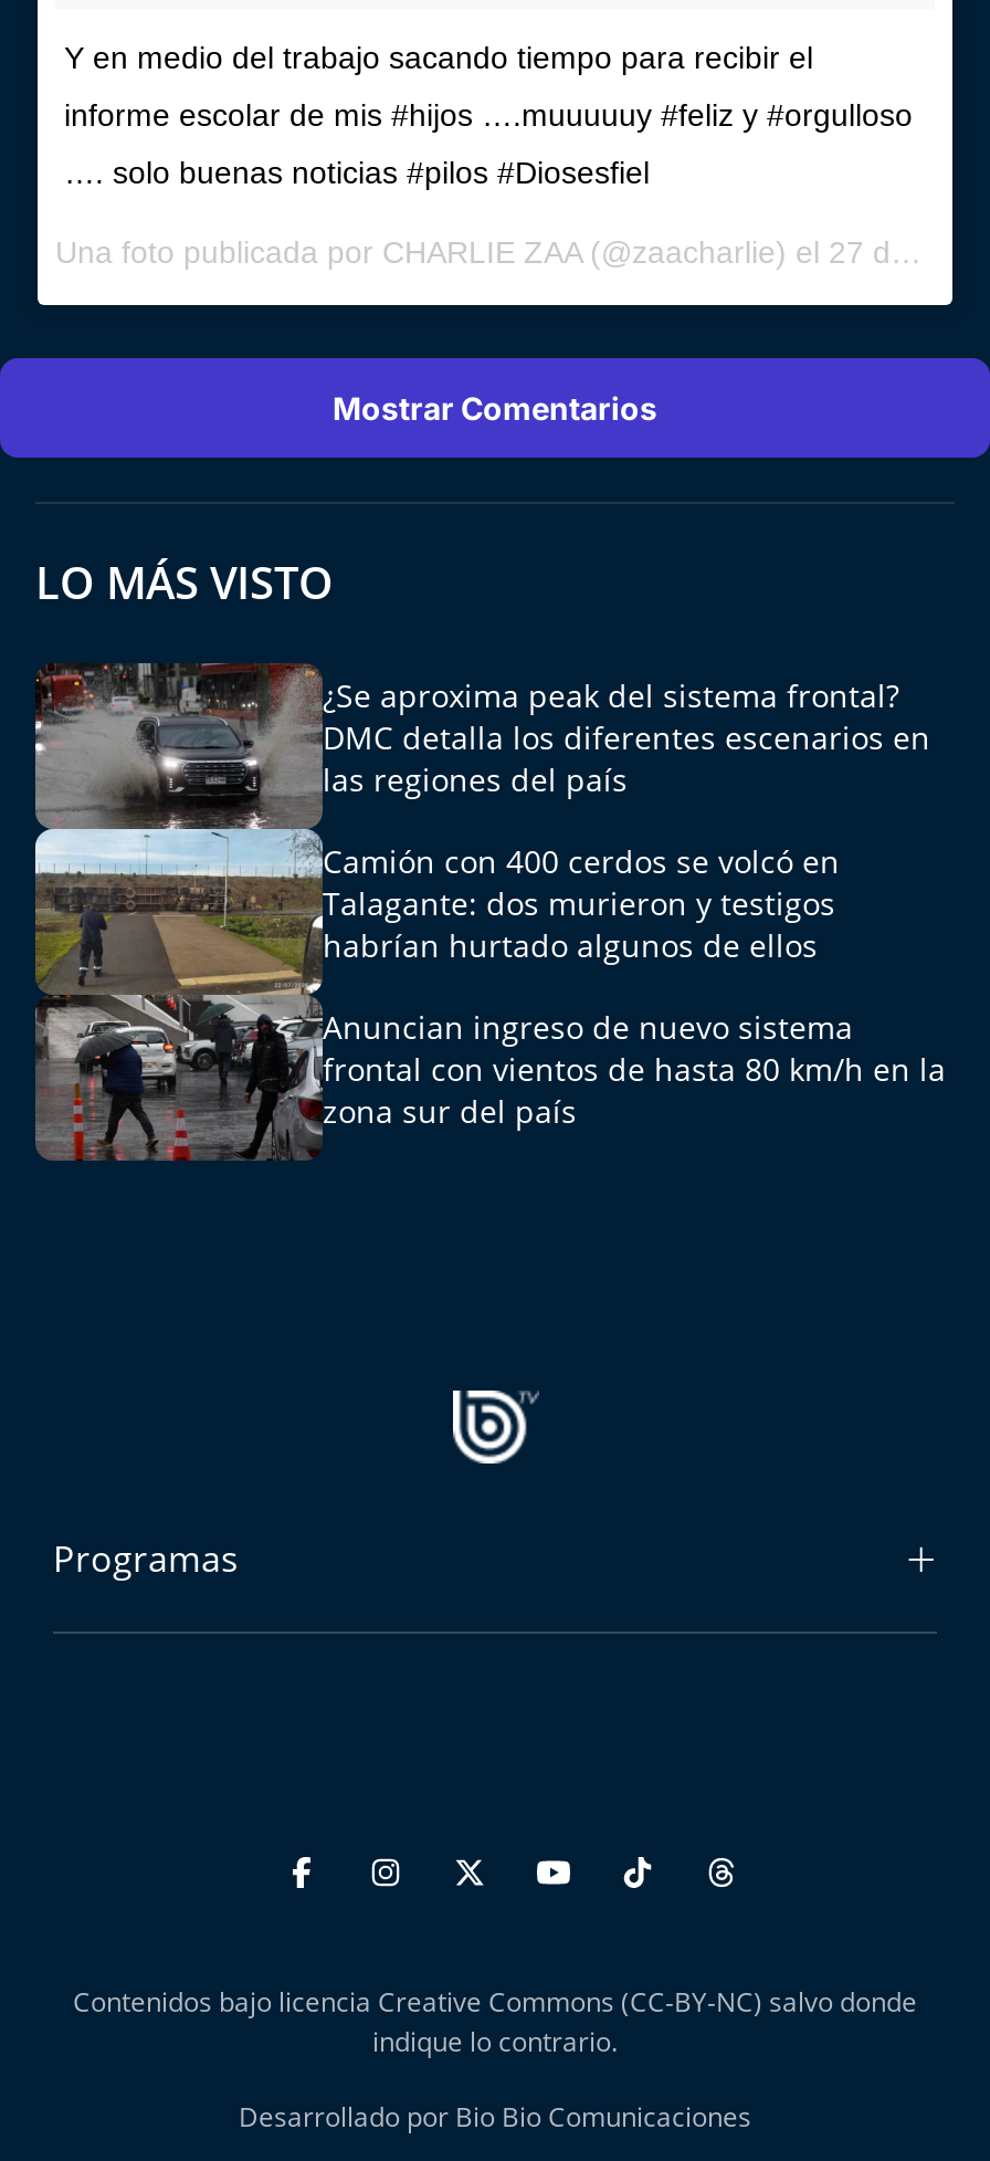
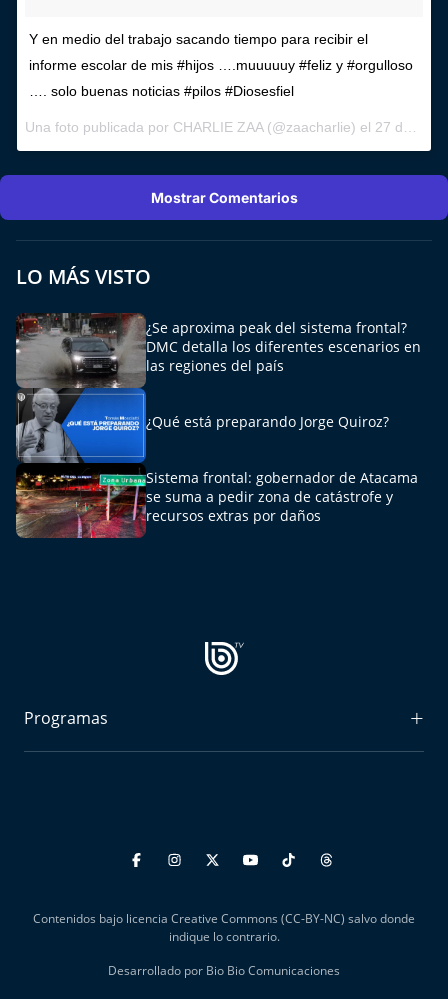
- [image]
- Camión con 400 cerdos se volcó en
- Talagante: dos murieron y testigos
- habrían hurtado algunos de ellos
+ [image]
+ ¿Qué está preparando Jorge Quiroz?

- Anuncian ingreso de nuevo sistema
- frontal con vientos de hasta 80 km/h en la
- zona sur del país
+ Sistema frontal: gobernador de Atacama
+ se suma a pedir zona de catástrofe y
+ recursos extras por daños
